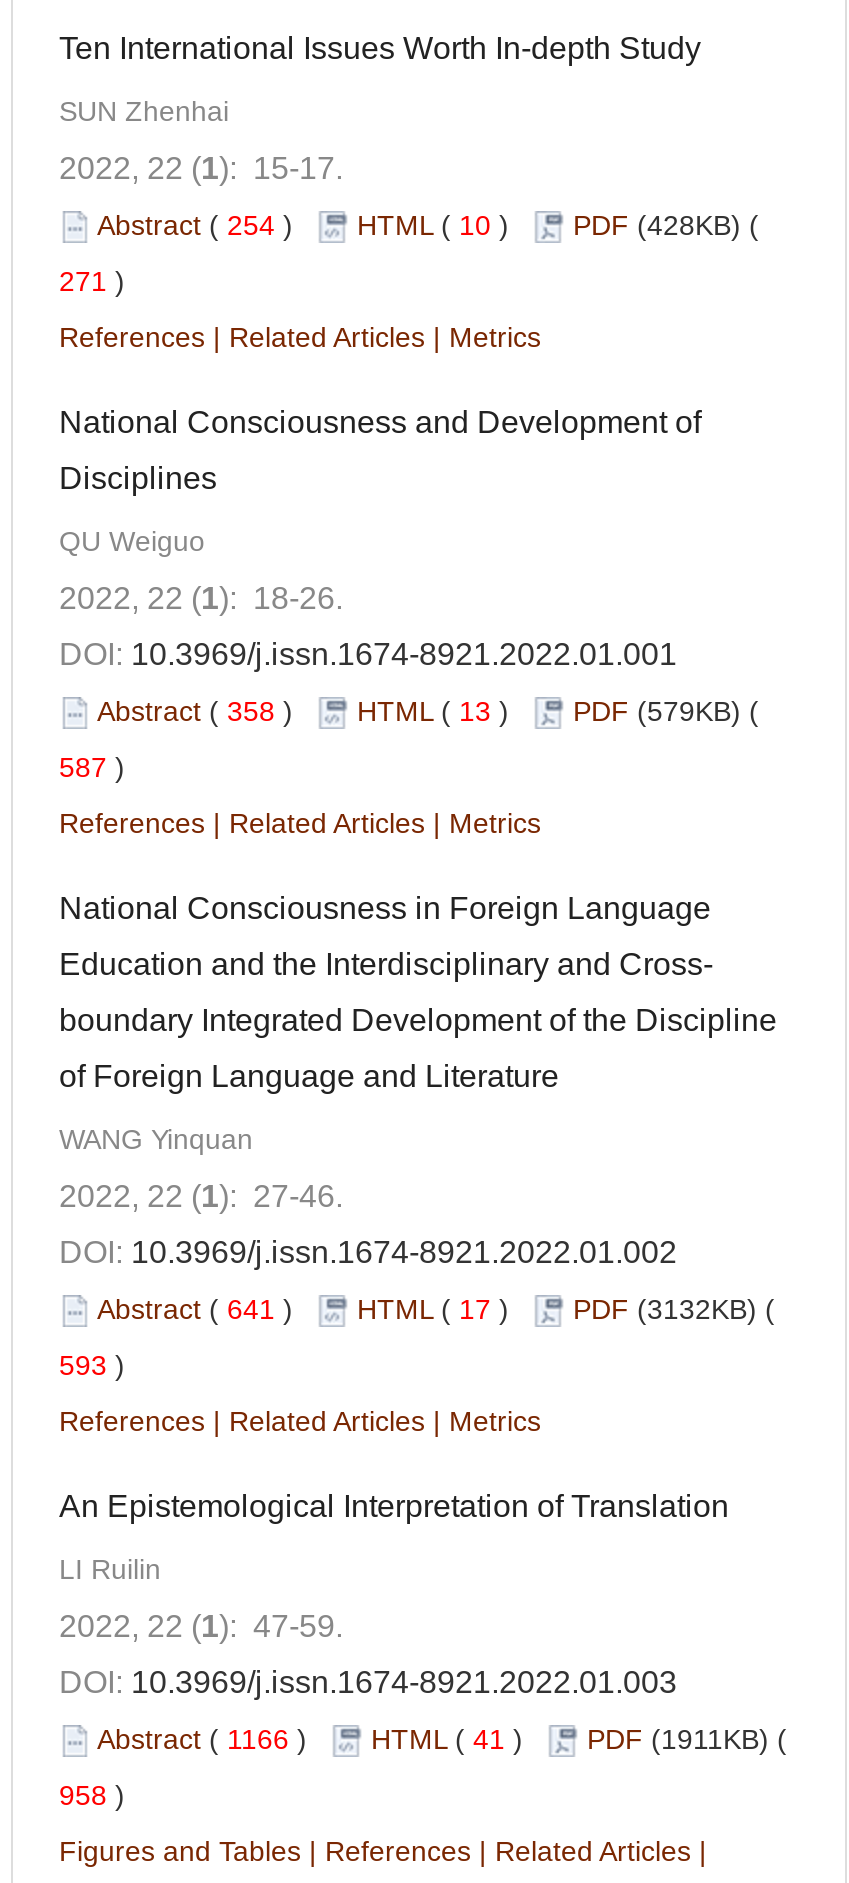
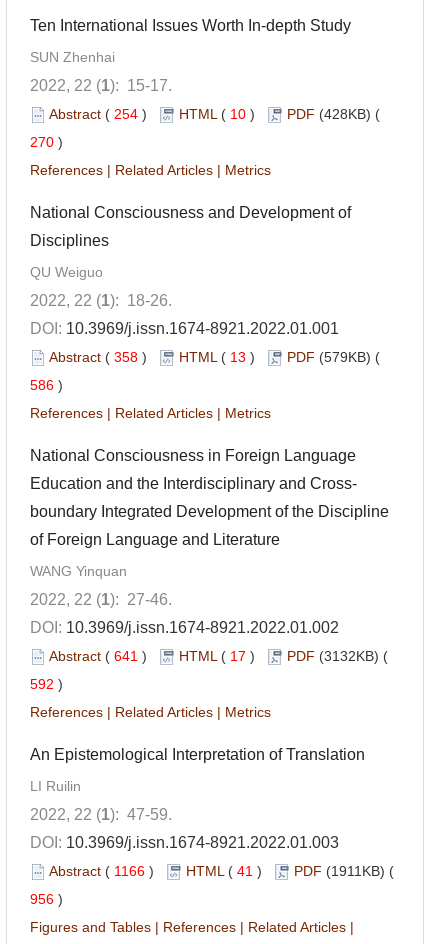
- 271)
+ 270)

- 587)
+ 586)

- 593)
+ 592)

- 958)
+ 956)
